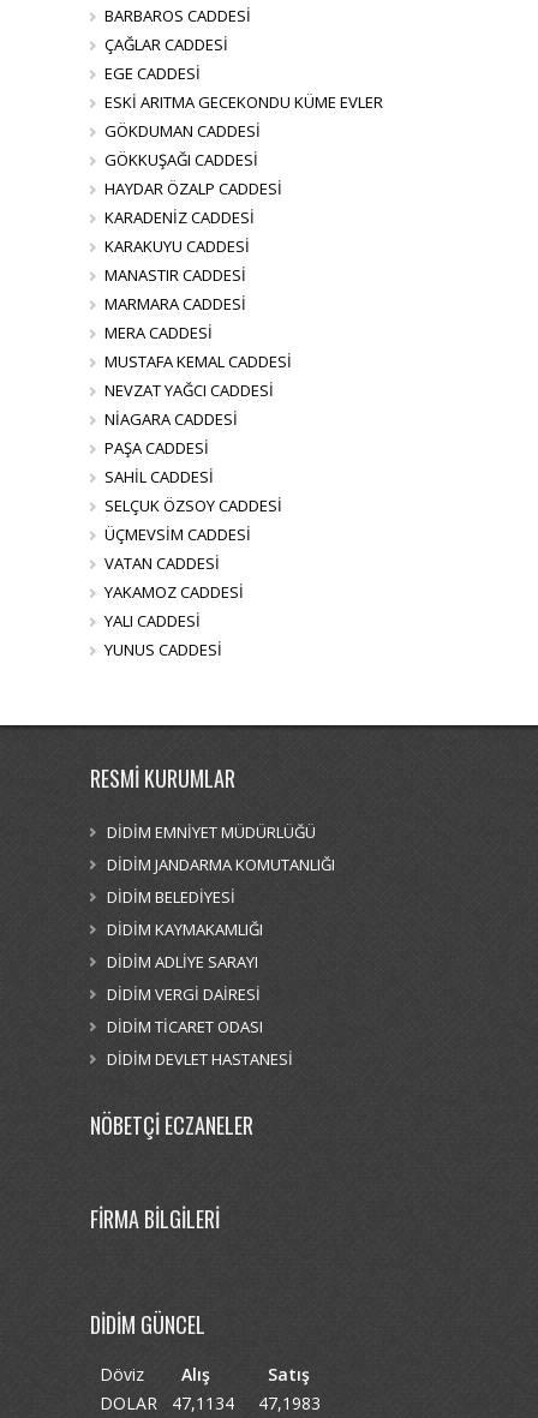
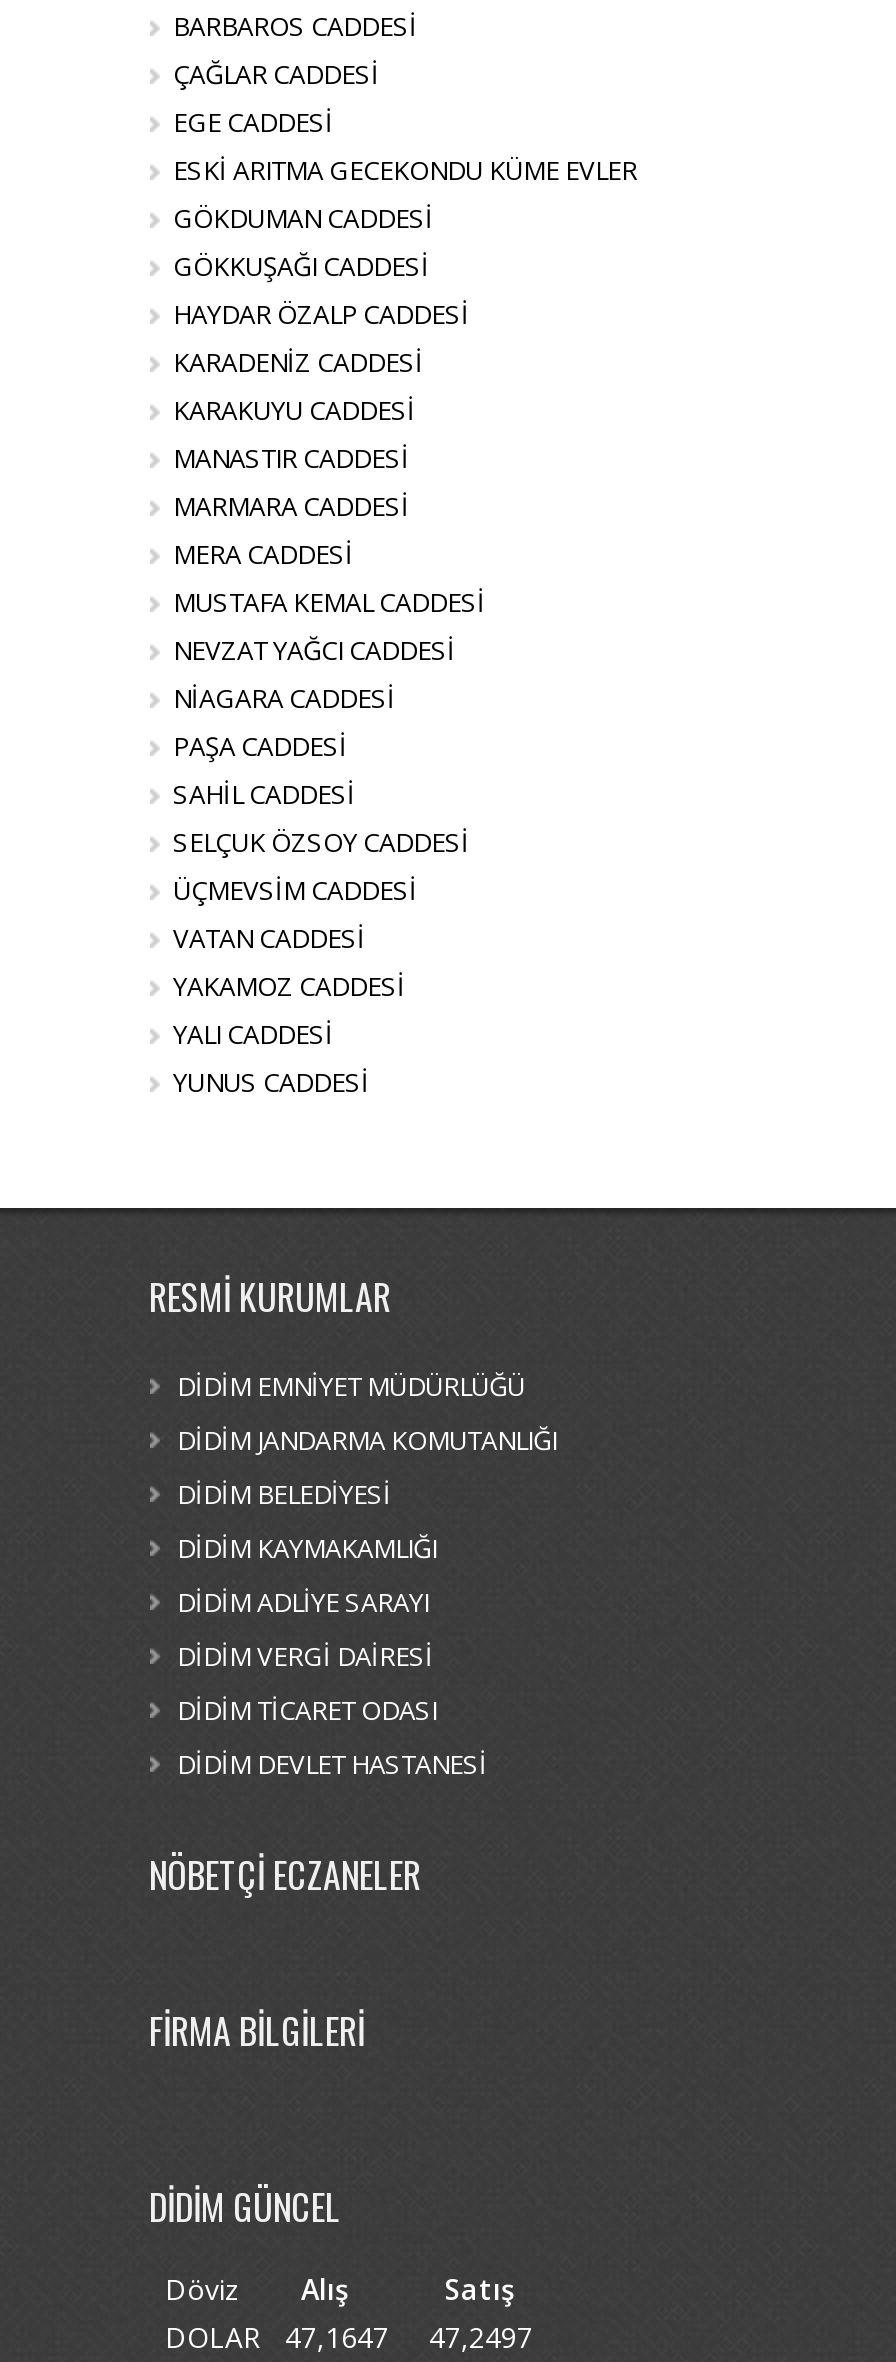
- 47,1134
+ 47,1647

- 47,1983
+ 47,2497
